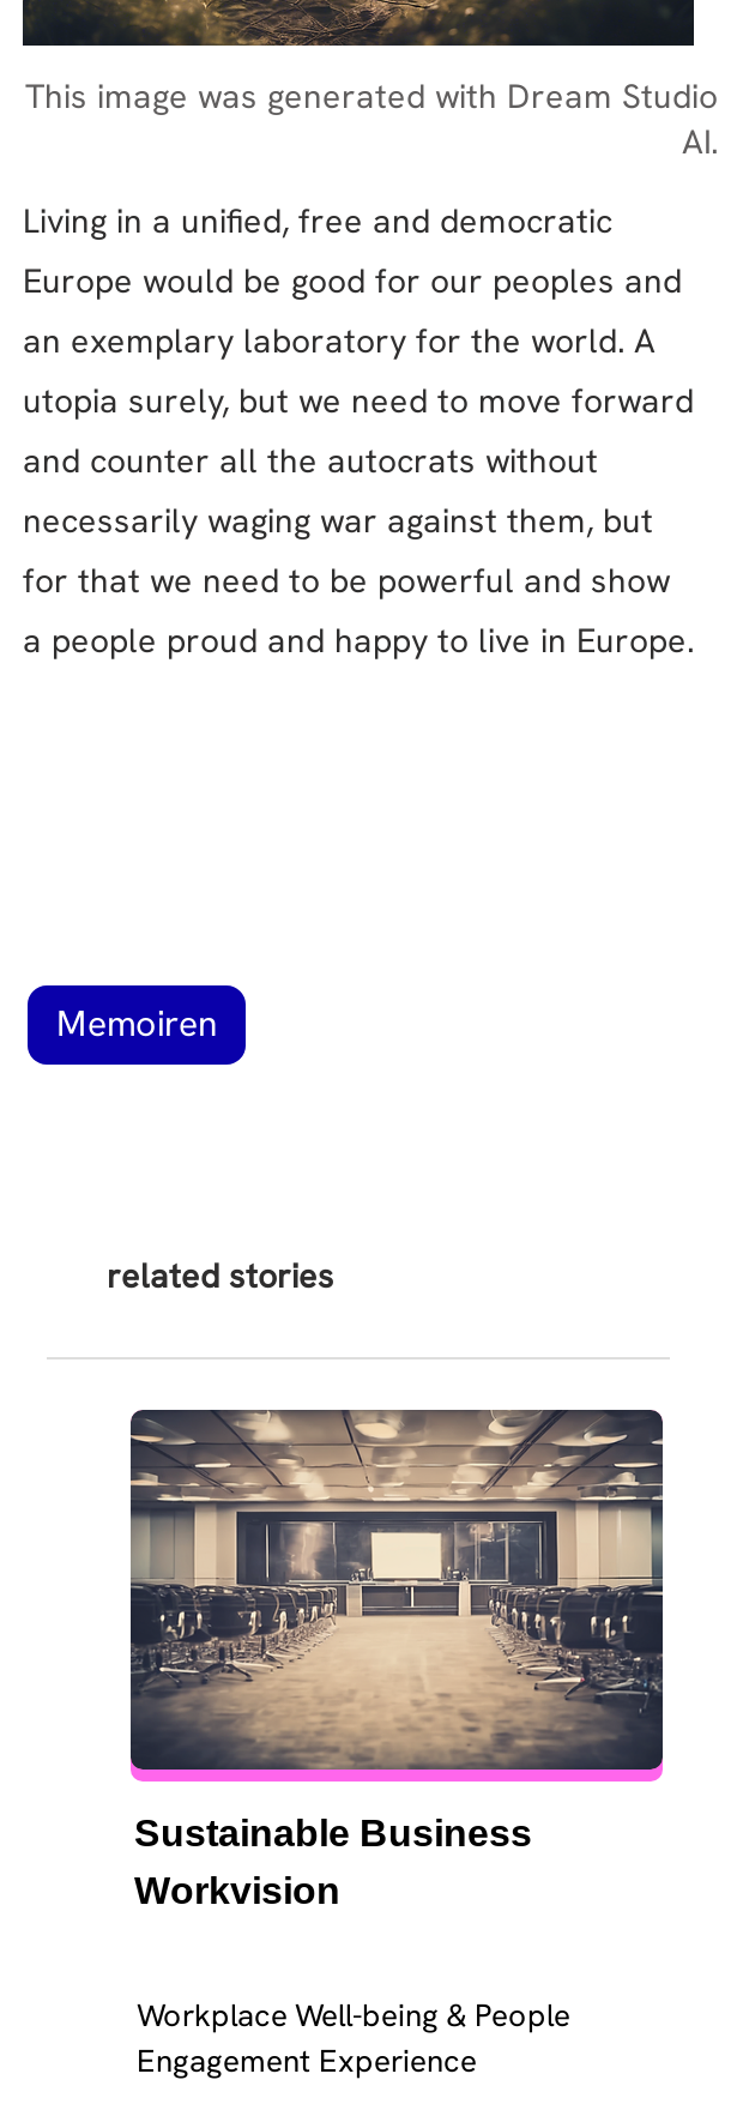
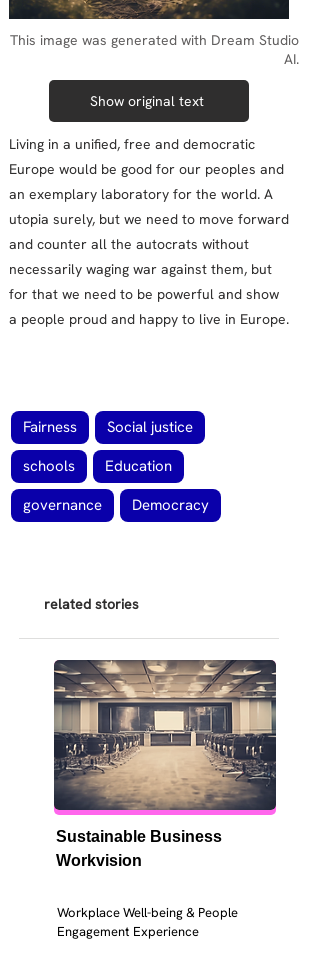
+ Show original text

- Memoiren
+ Fairness
+ Social justice
+ schools
+ Education
+ governance
+ Democracy
